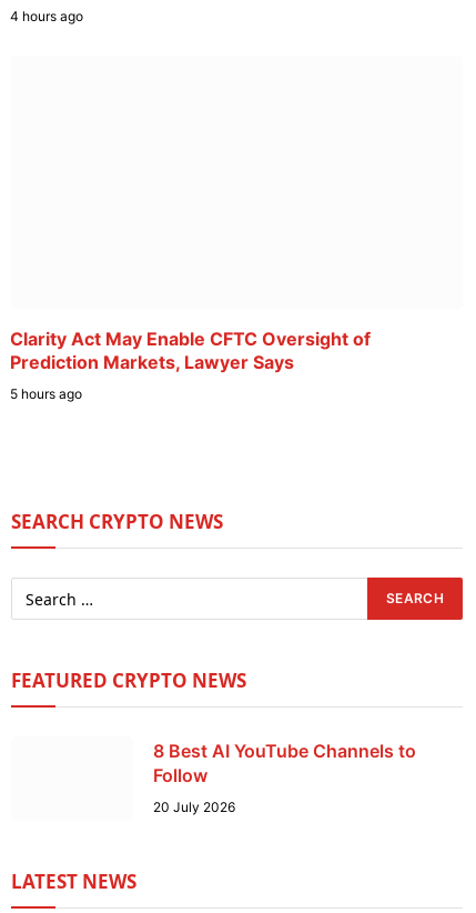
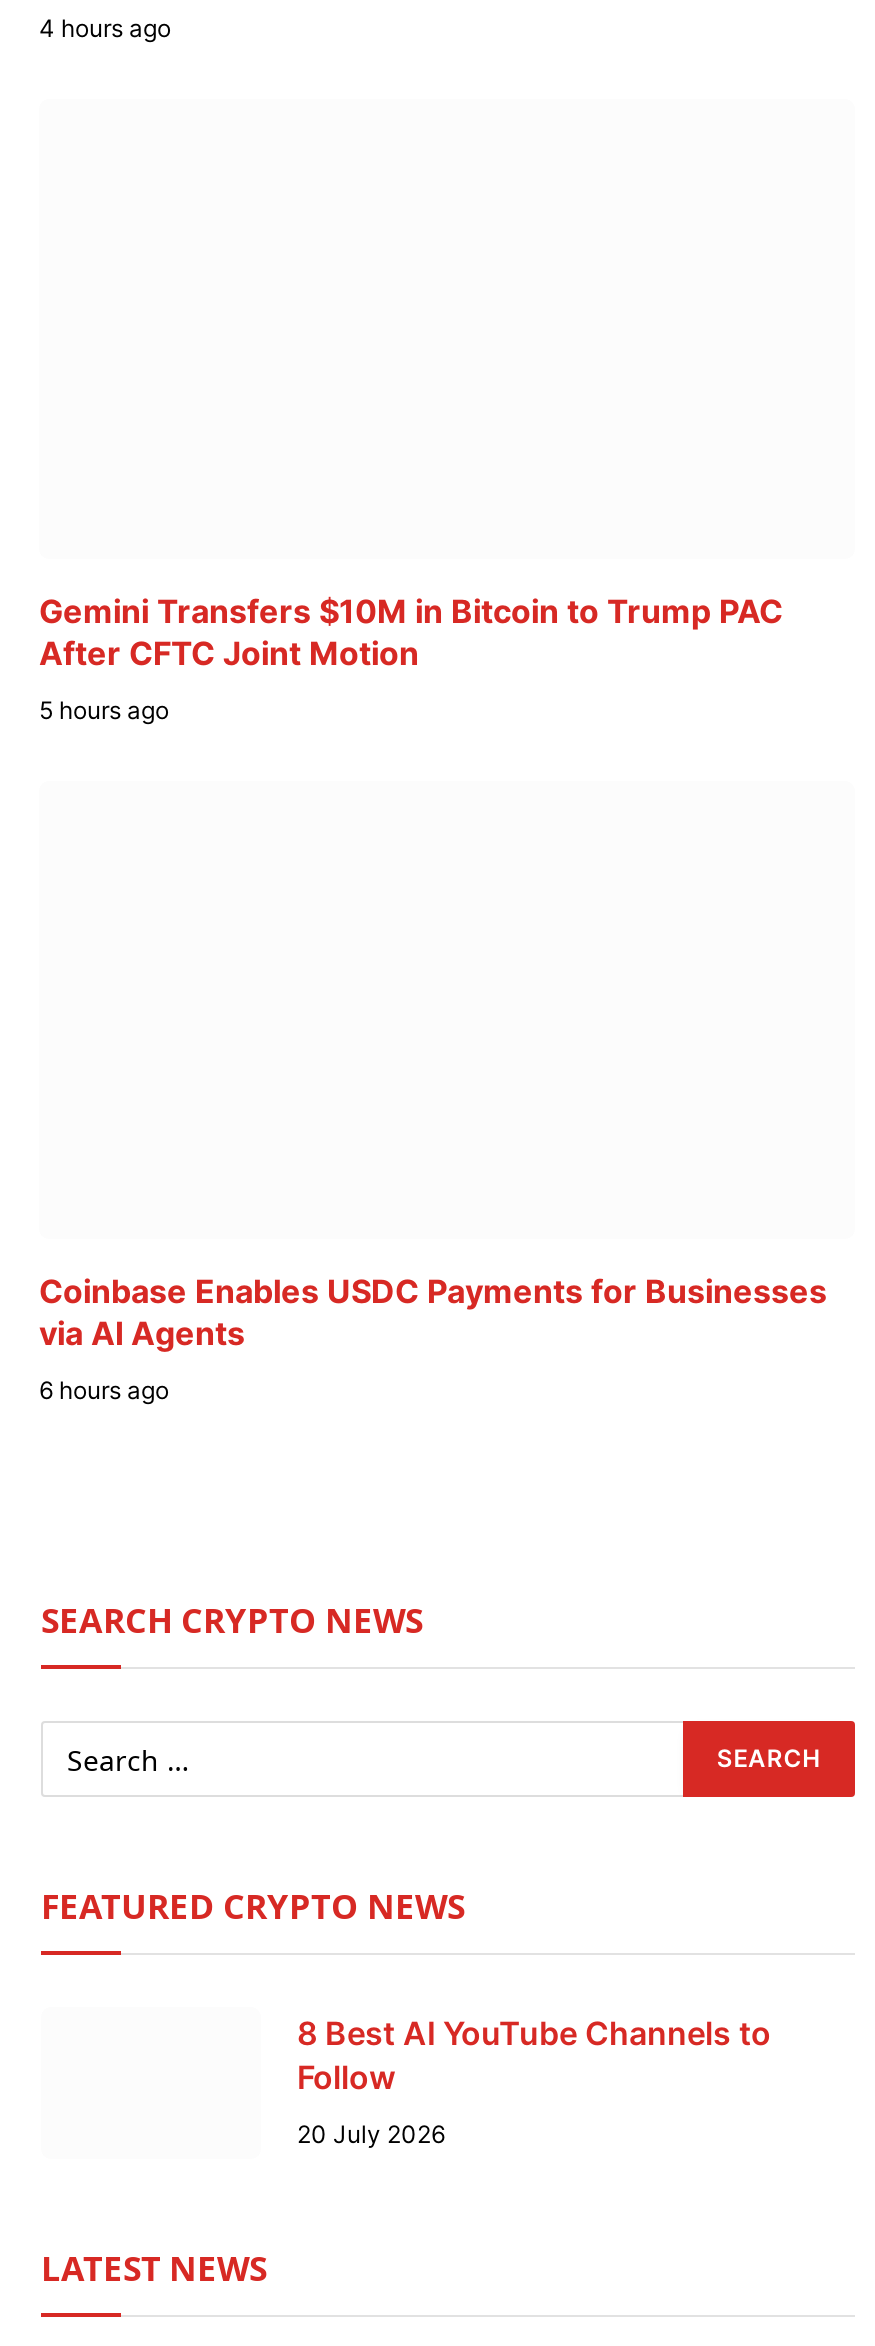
- Clarity Act May Enable CFTC Oversight of
- Prediction Markets, Lawyer Says
+ Gemini Transfers $10M in Bitcoin to Trump PAC
+ After CFTC Joint Motion

+ Coinbase Enables USDC Payments for Businesses
+ via AI Agents
+ 6 hours ago
